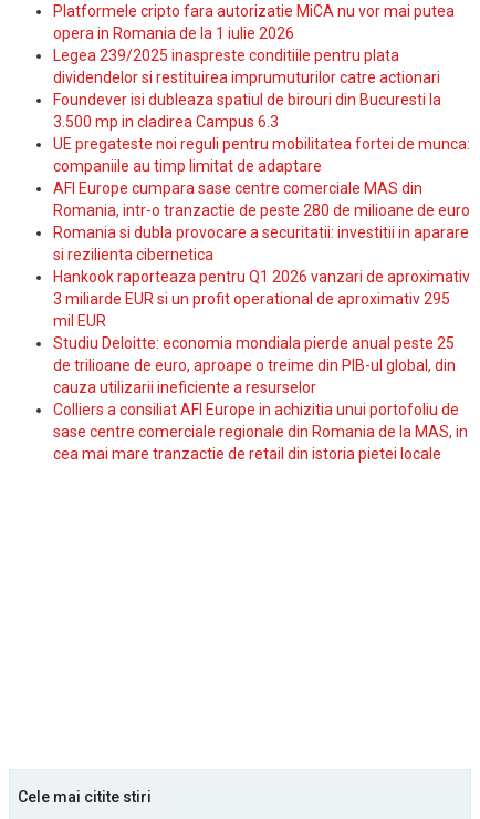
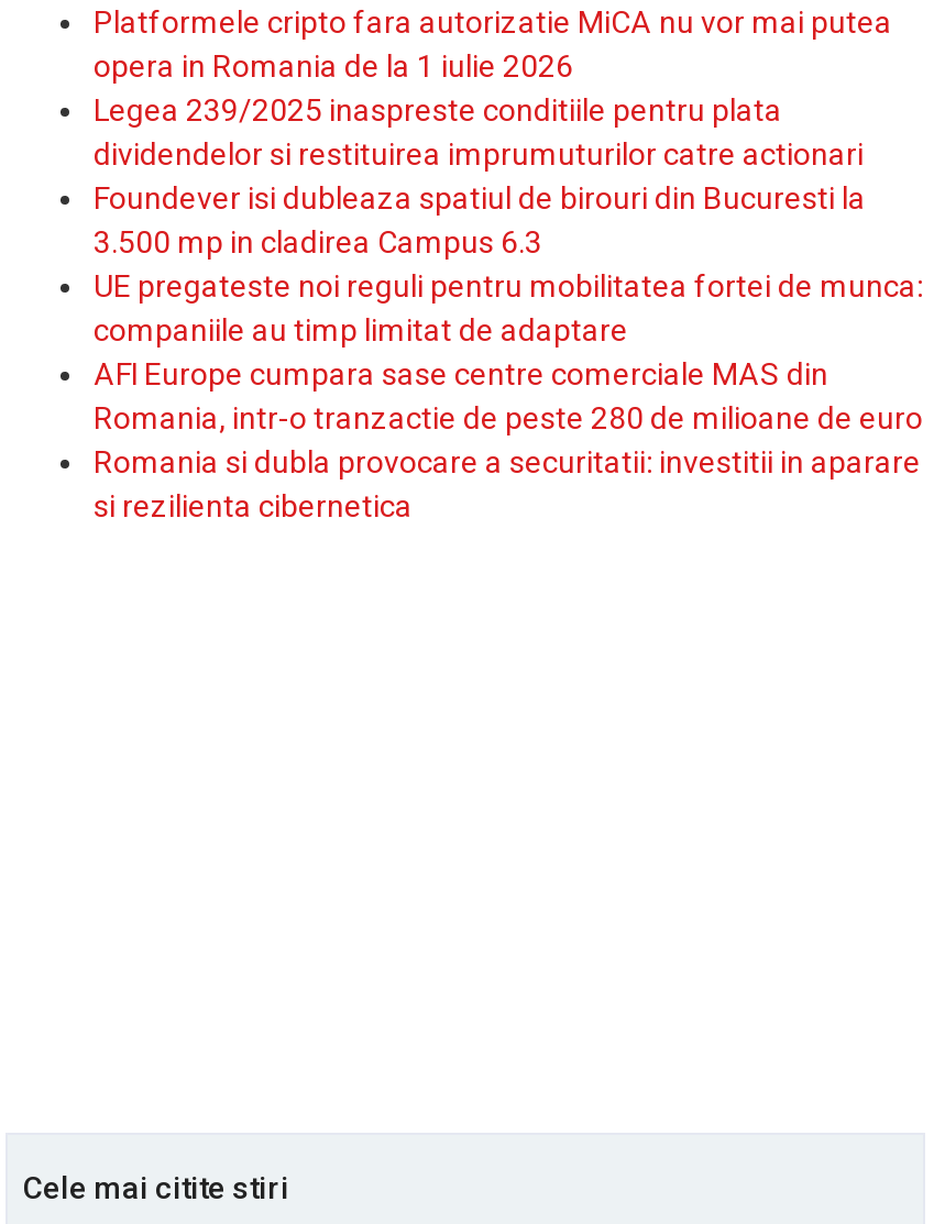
- Hankook raporteaza pentru Q1 2026 vanzari de aproximativ
- 3 miliarde EUR si un profit operational de aproximativ 295
- mil EUR
- Studiu Deloitte: economia mondiala pierde anual peste 25
- de trilioane de euro, aproape o treime din PIB-ul global, din
- cauza utilizarii ineficiente a resurselor
- Colliers a consiliat AFI Europe in achizitia unui portofoliu de
- sase centre comerciale regionale din Romania de la MAS, in
- cea mai mare tranzactie de retail din istoria pietei locale
